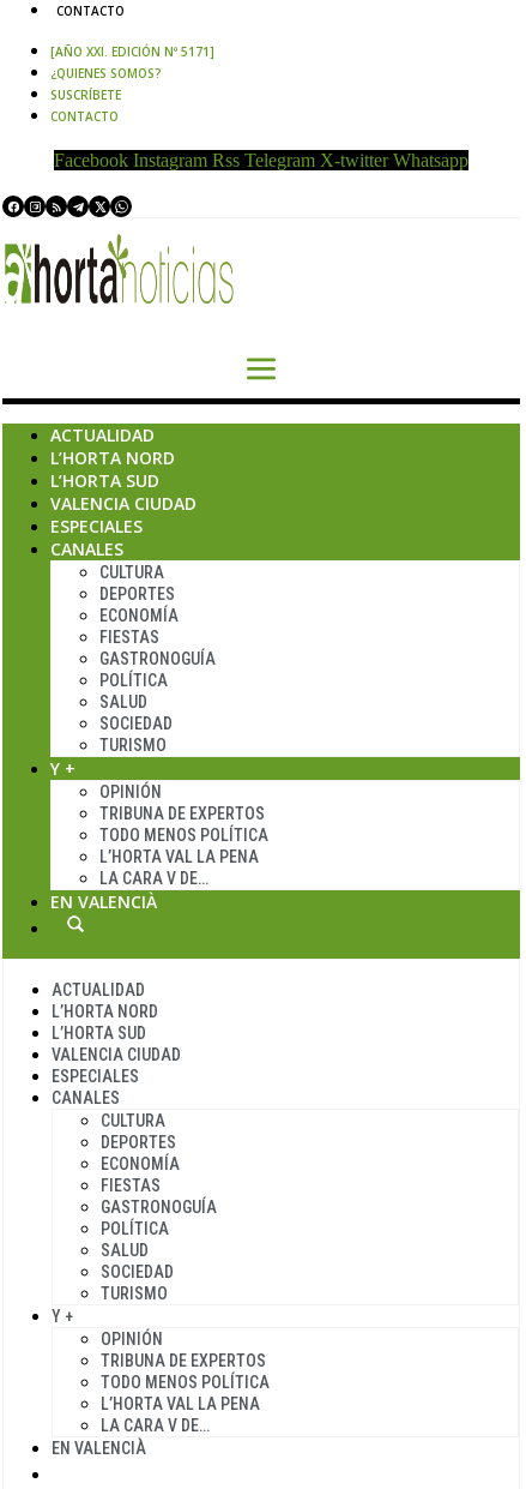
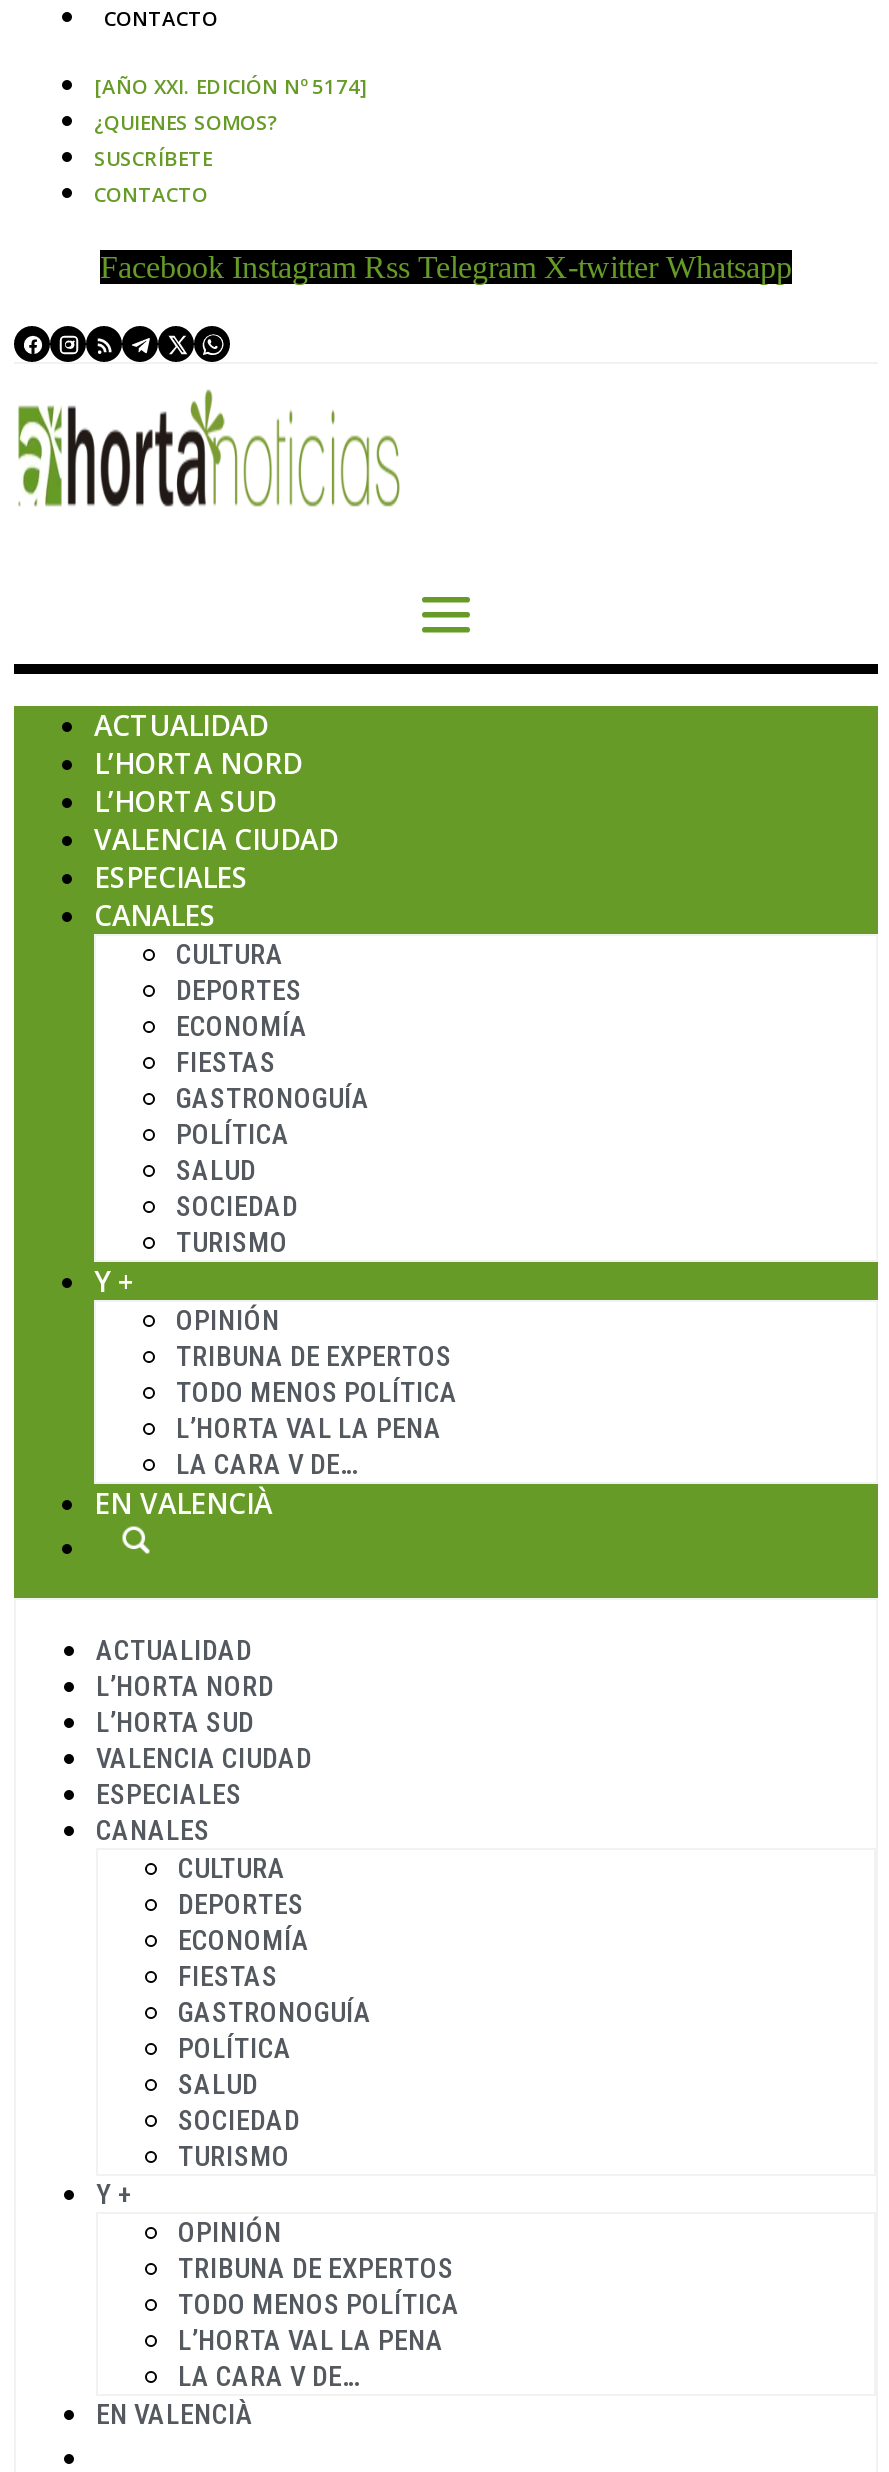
- [AÑO XXI. EDICIÓN Nº 5171]
+ [AÑO XXI. EDICIÓN Nº 5174]
